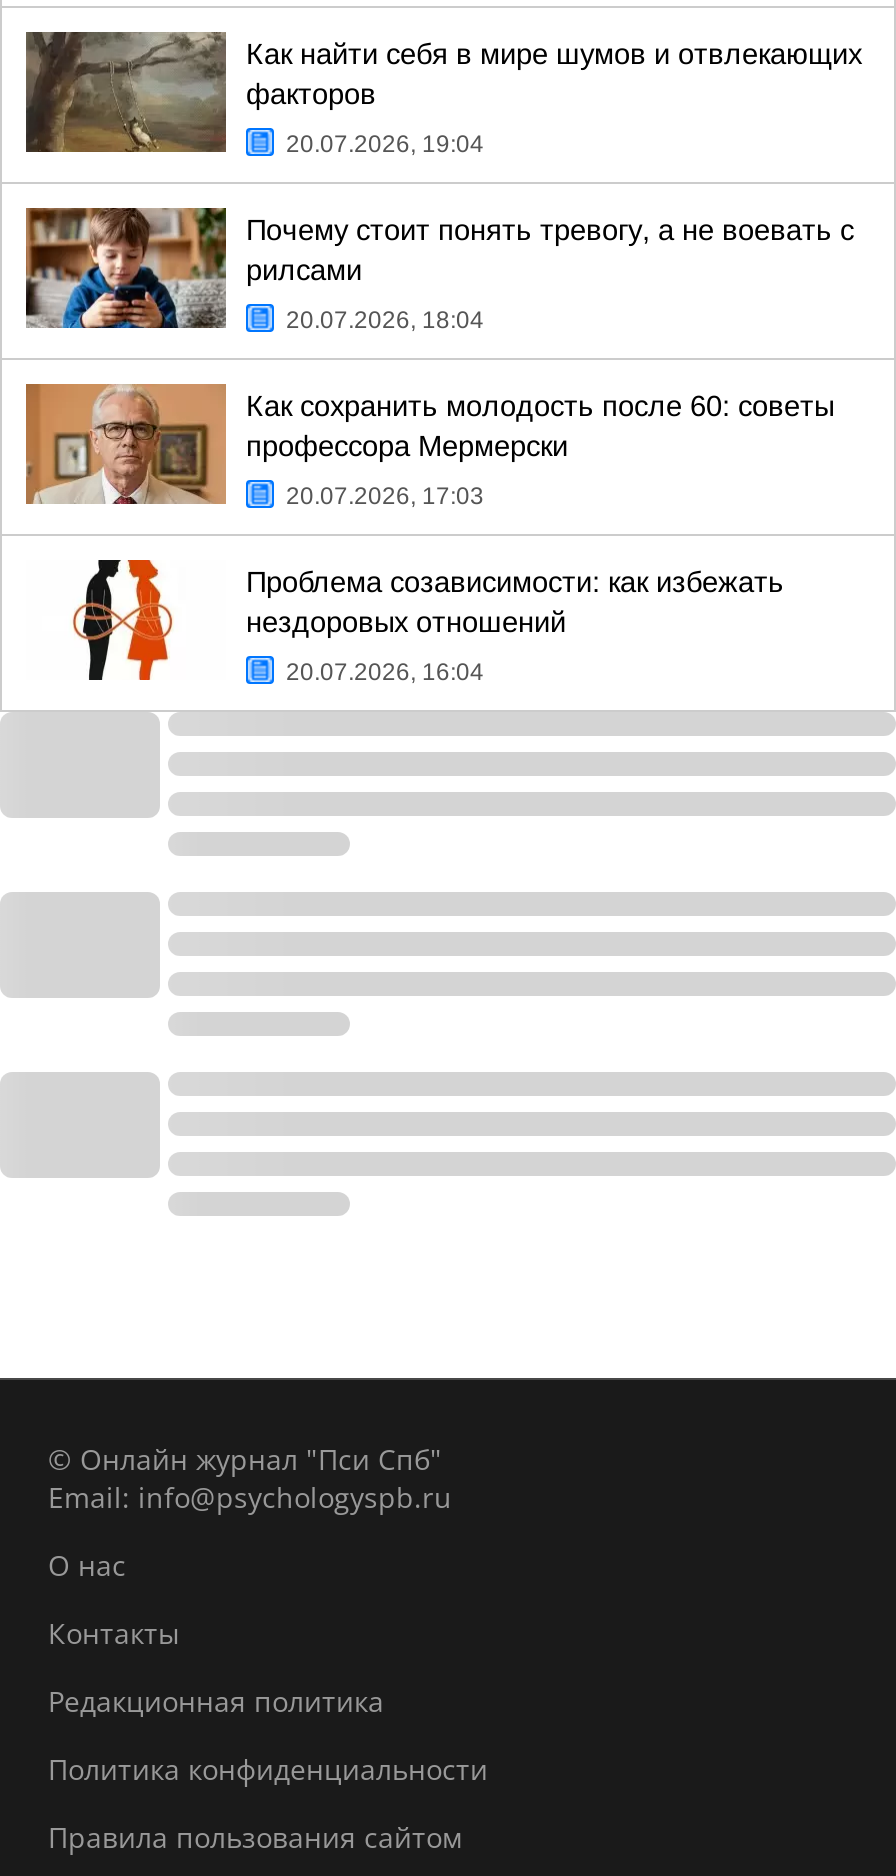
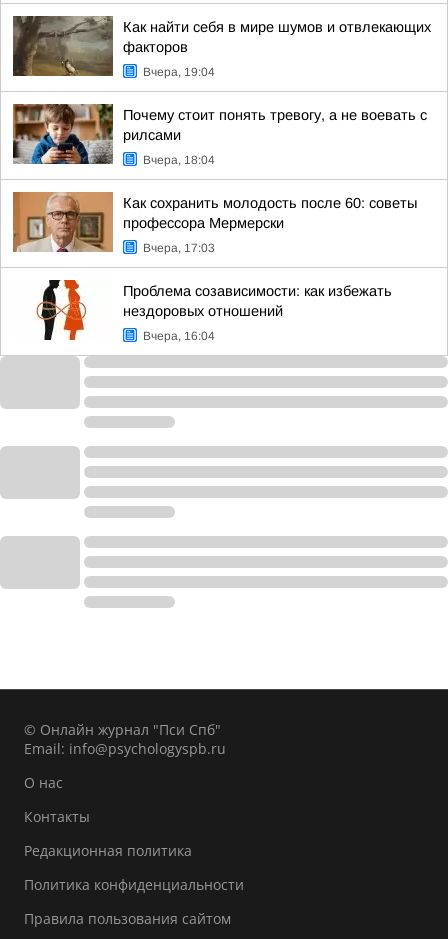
- 20.07.2026, 19:04
+ Вчера, 19:04

- 20.07.2026, 18:04
+ Вчера, 18:04

- 20.07.2026, 17:03
+ Вчера, 17:03

- 20.07.2026, 16:04
+ Вчера, 16:04
